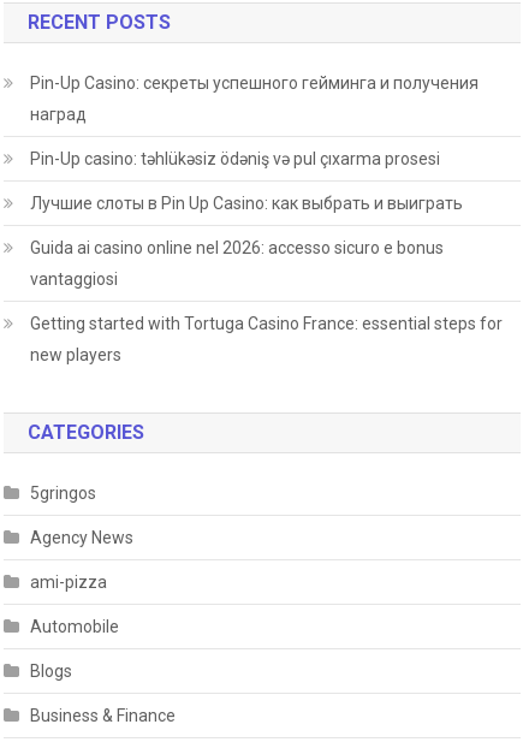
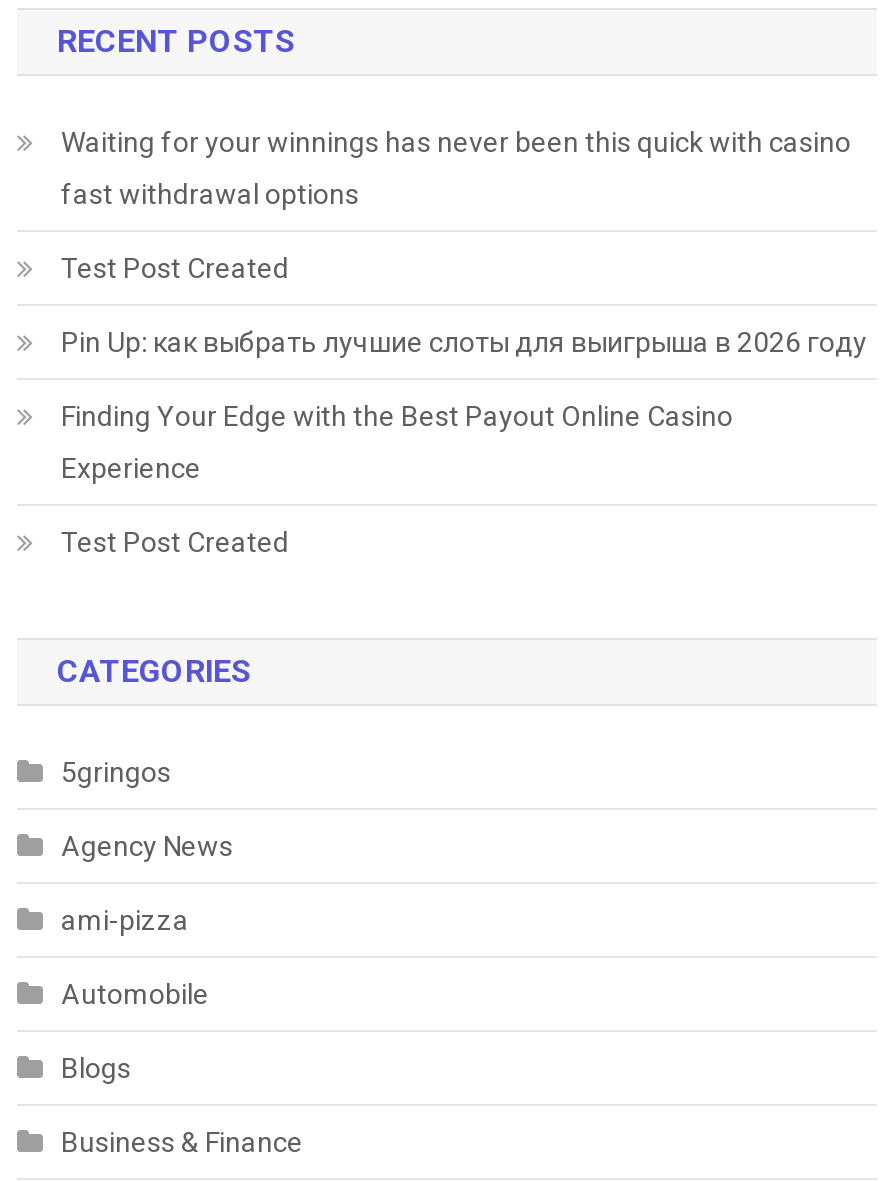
- Pin-Up Casino: секреты успешного гейминга и получения
- наград
- Pin-Up casino: təhlükəsiz ödəniş və pul çıxarma prosesi
- Лучшие слоты в Pin Up Casino: как выбрать и выиграть
- Guida ai casino online nel 2026: accesso sicuro e bonus
- vantaggiosi
- Getting started with Tortuga Casino France: essential steps for
- new players
+ Waiting for your winnings has never been this quick with casino
+ fast withdrawal options
+ Test Post Created
+ Pin Up: как выбрать лучшие слоты для выигрыша в 2026 году
+ Finding Your Edge with the Best Payout Online Casino
+ Experience
+ Test Post Created
